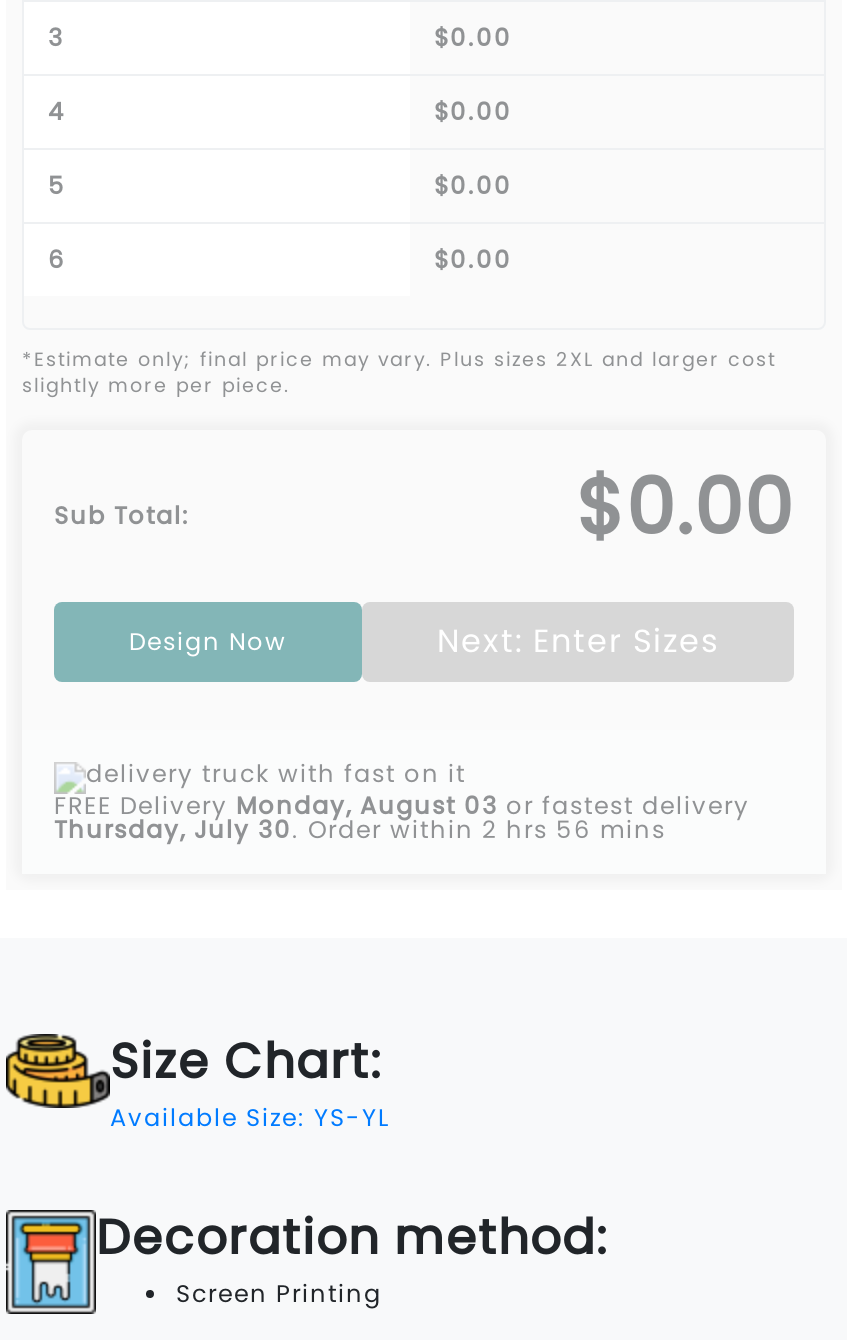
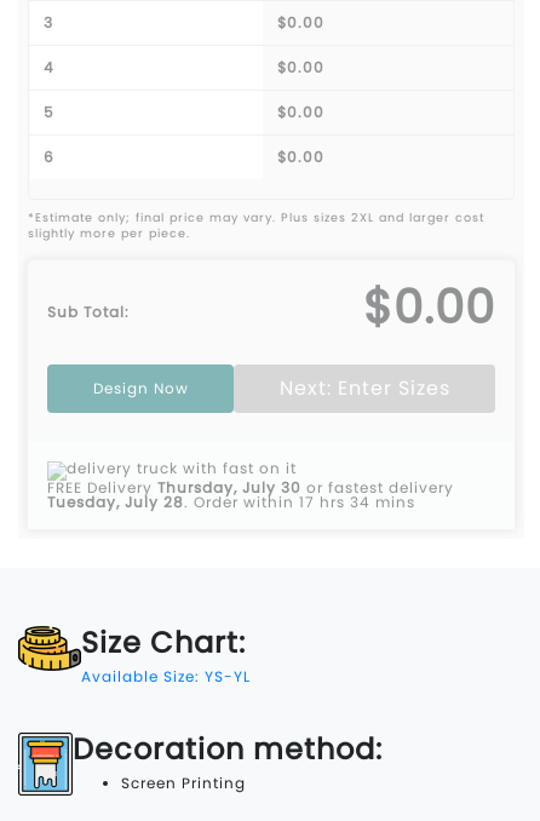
- FREE Delivery Monday, August 03 or fastest delivery
+ FREE Delivery Thursday, July 30 or fastest delivery

- Thursday, July 30.Order within 2 hrs 56 mins
+ Tuesday, July 28.Order within 17 hrs 34 mins
